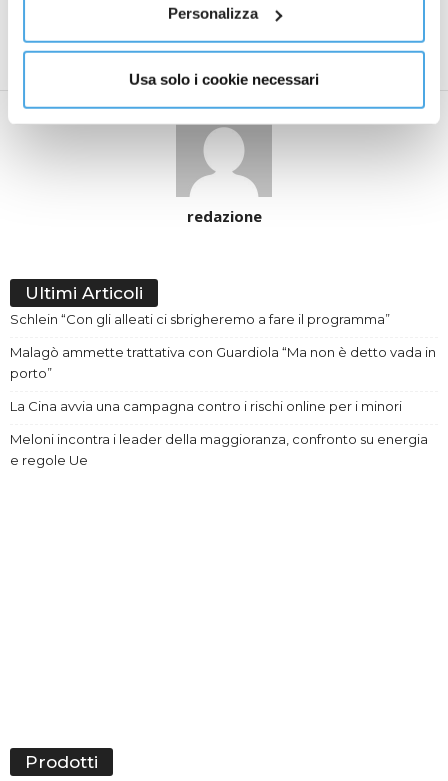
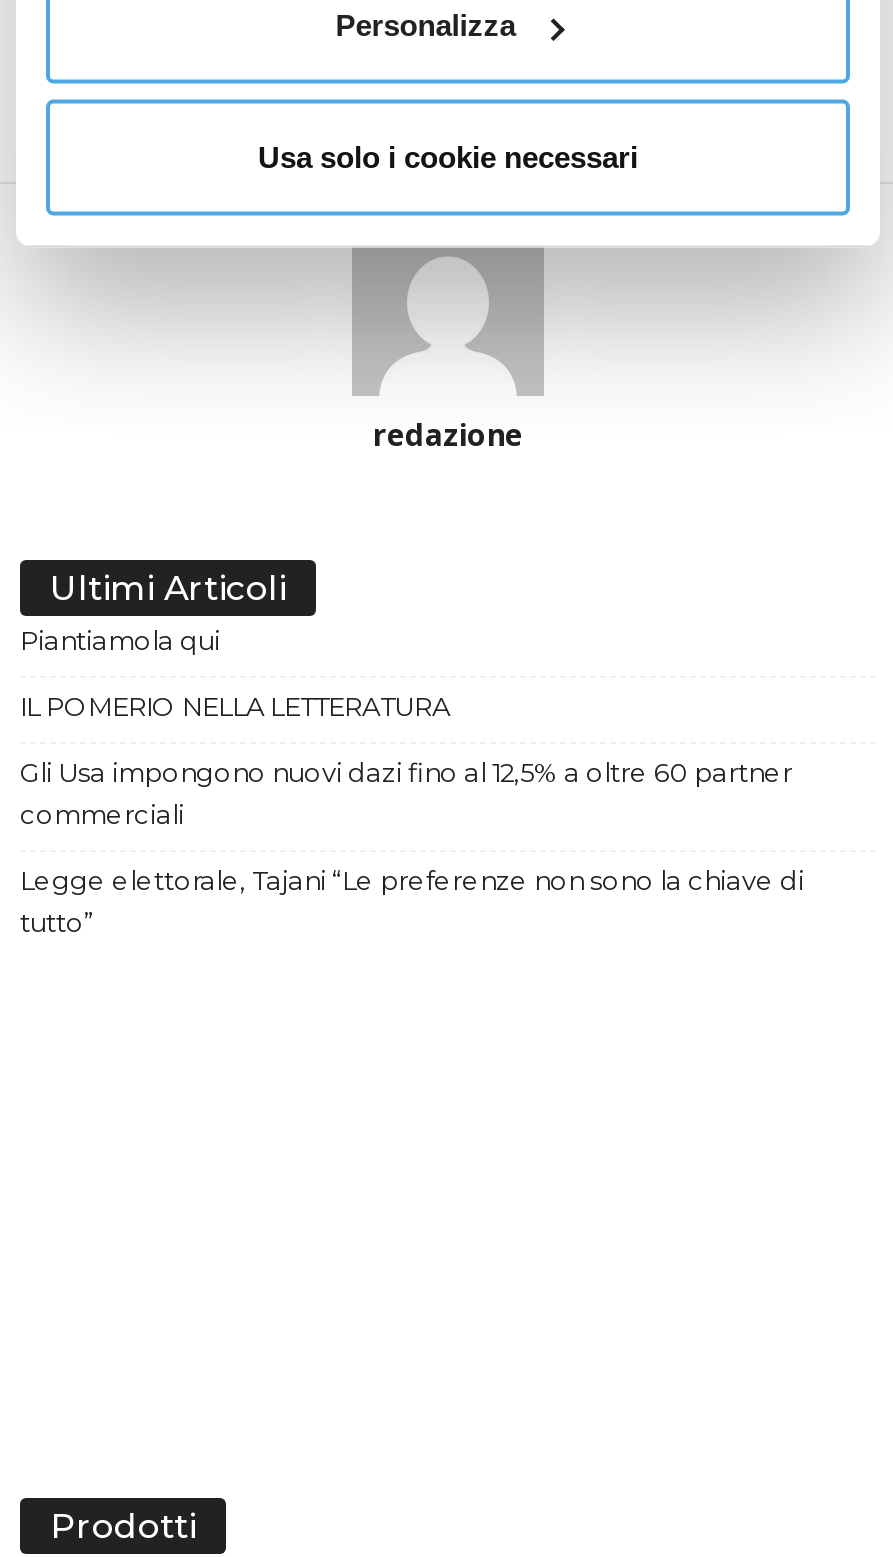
- Schlein “Con gli alleati ci sbrigheremo a fare il programma”
+ Piantiamola qui

- Malagò ammette trattativa con Guardiola “Ma non è detto vada in
- porto”
+ IL POMERIO NELLA LETTERATURA

- La Cina avvia una campagna contro i rischi online per i minori
+ Gli Usa impongono nuovi dazi fino al 12,5% a oltre 60 partner
+ commerciali

- Meloni incontra i leader della maggioranza, confronto su energia
- e regole Ue
+ Legge elettorale, Tajani “Le preferenze non sono la chiave di
+ tutto”
